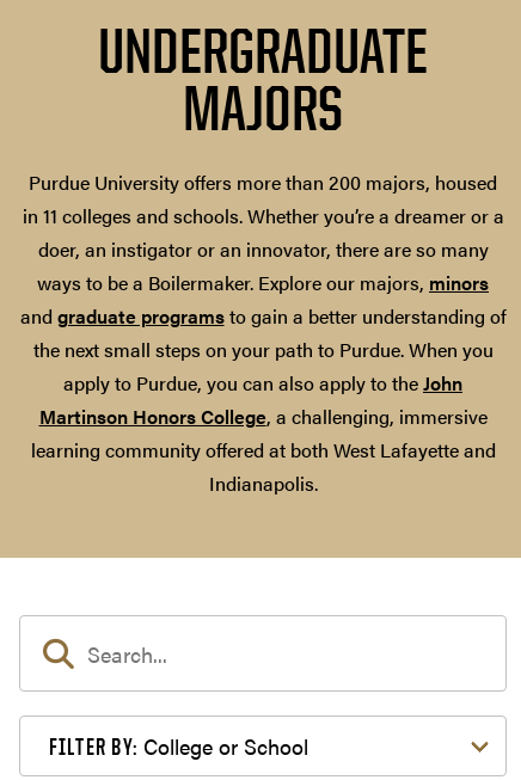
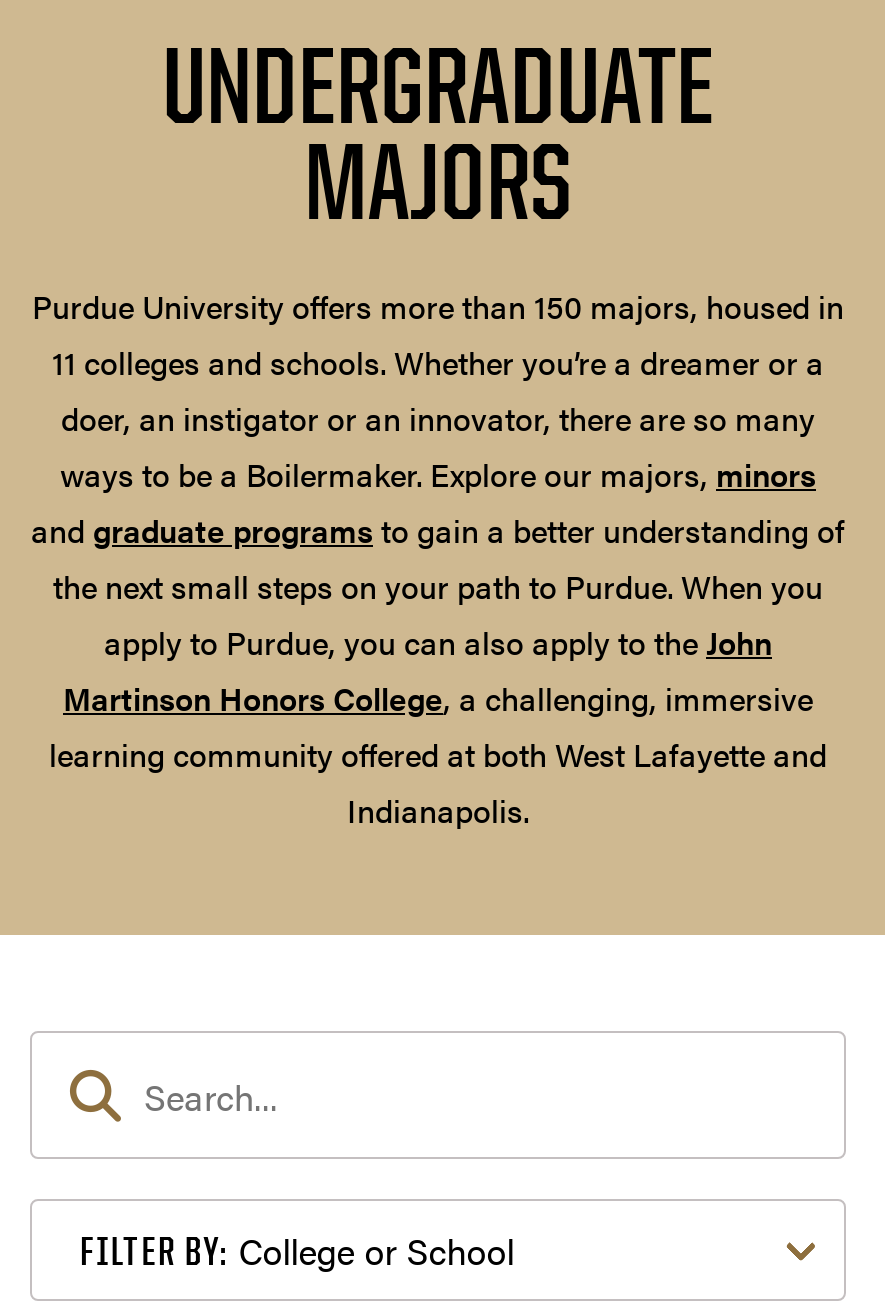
- Purdue University offers more than 200 majors, housed
- in 11 colleges and schools. Whether you’re a dreamer or a
+ Purdue University offers more than 150 majors, housed in
+ 11 colleges and schools. Whether you’re a dreamer or a
